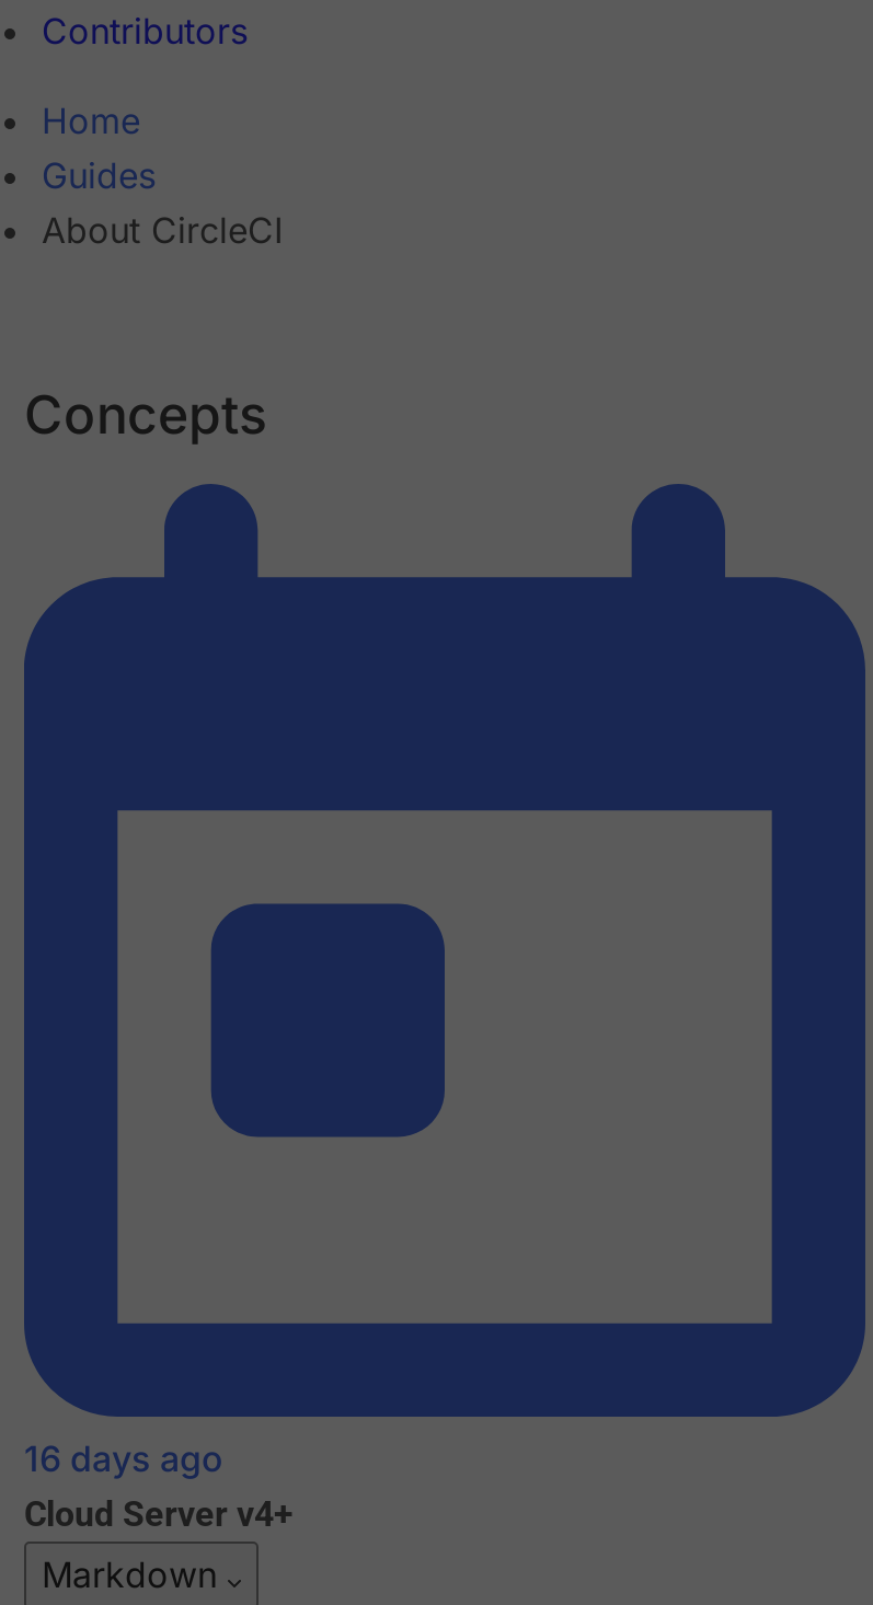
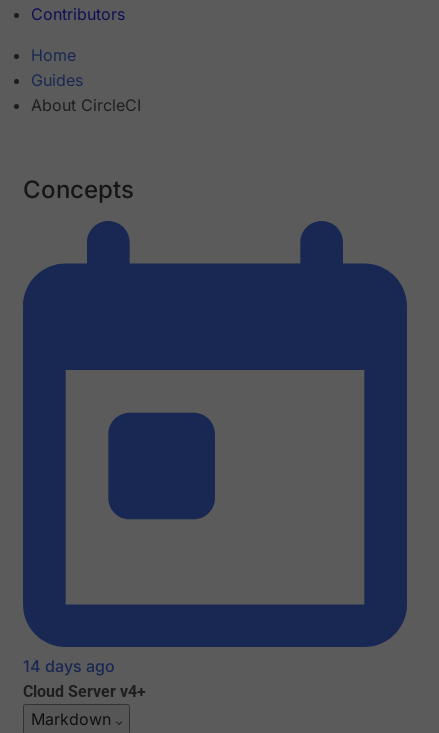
- 16 days ago
+ 14 days ago
